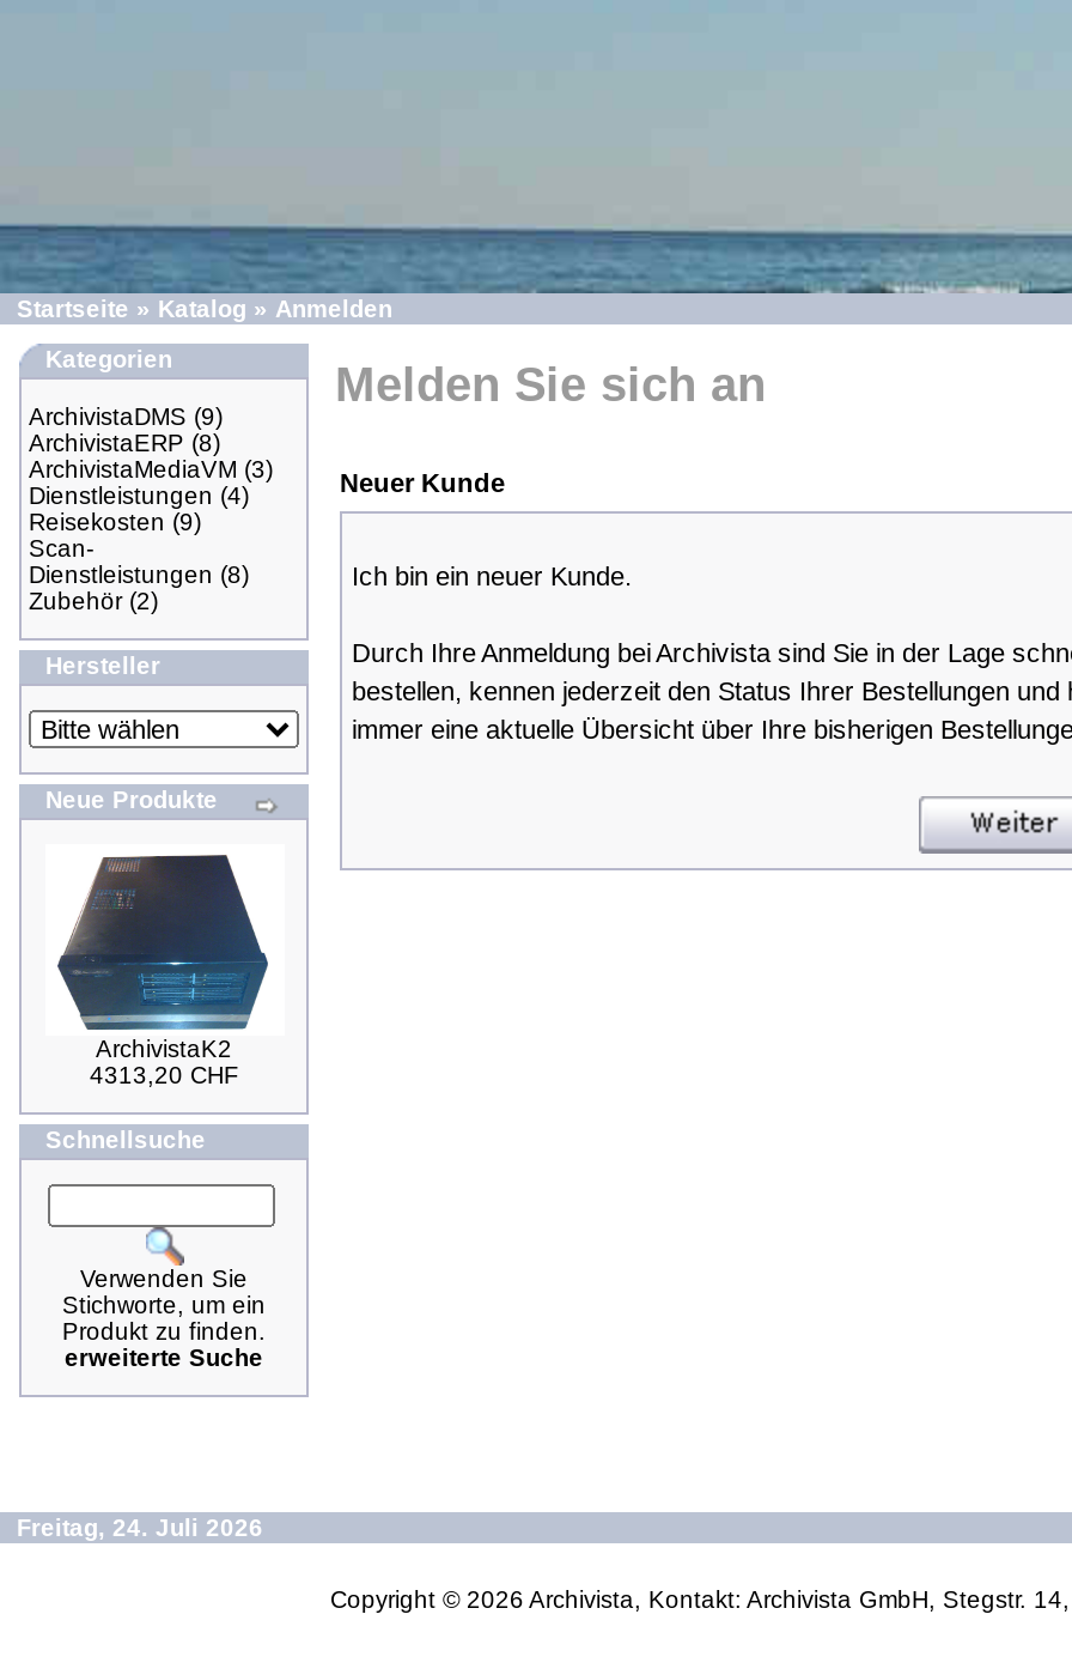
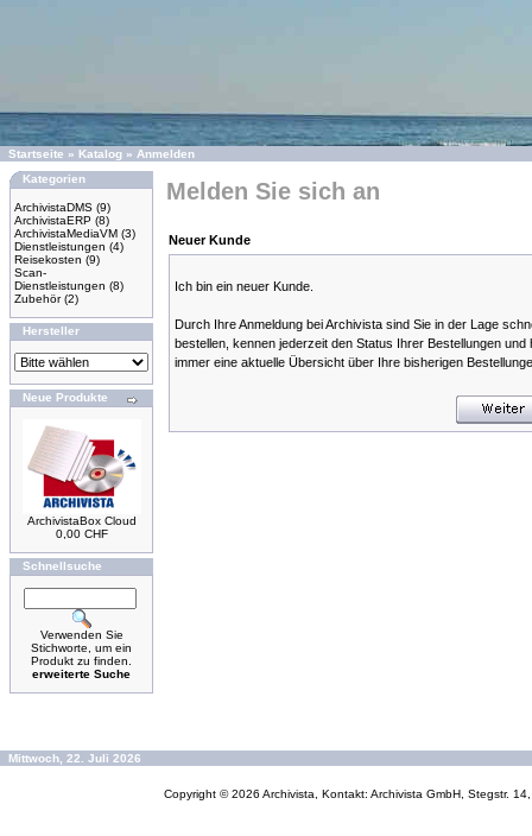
- [image]
- ArchivistaK2
- 4313,20 CHF
+ [image]
+ ArchivistaBox Cloud
+ 0,00 CHF

- Freitag, 24. Juli 2026
+ Mittwoch, 22. Juli 2026
